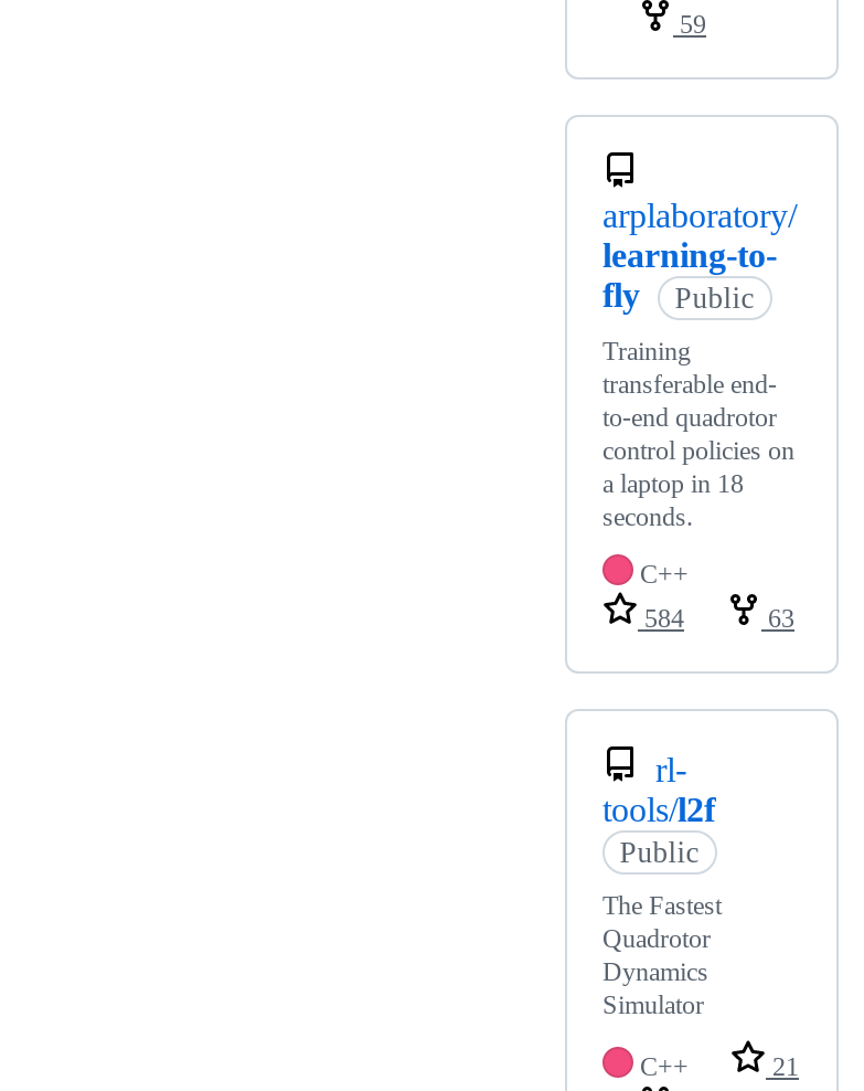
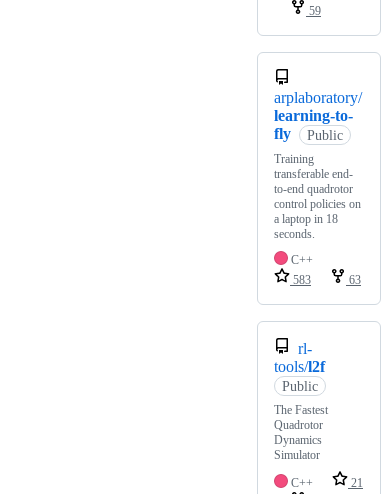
- 584
+ 583
